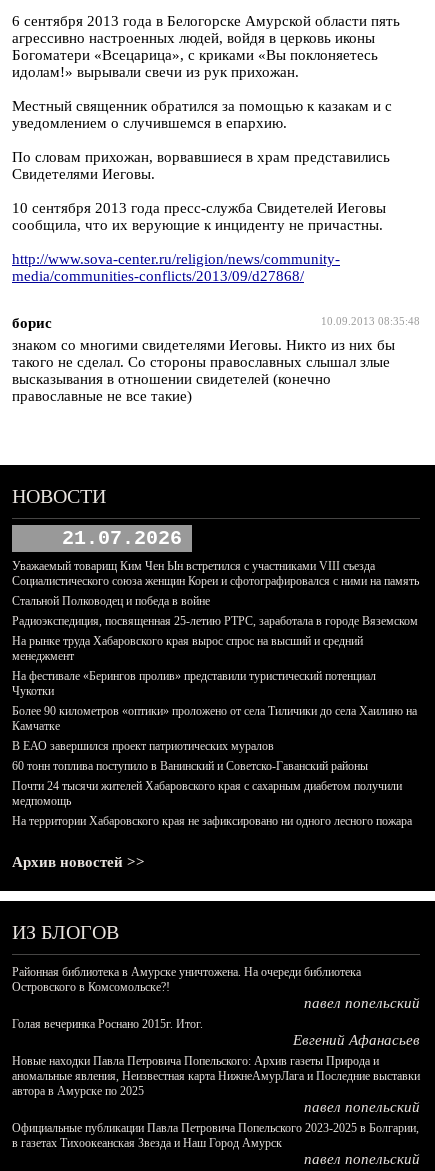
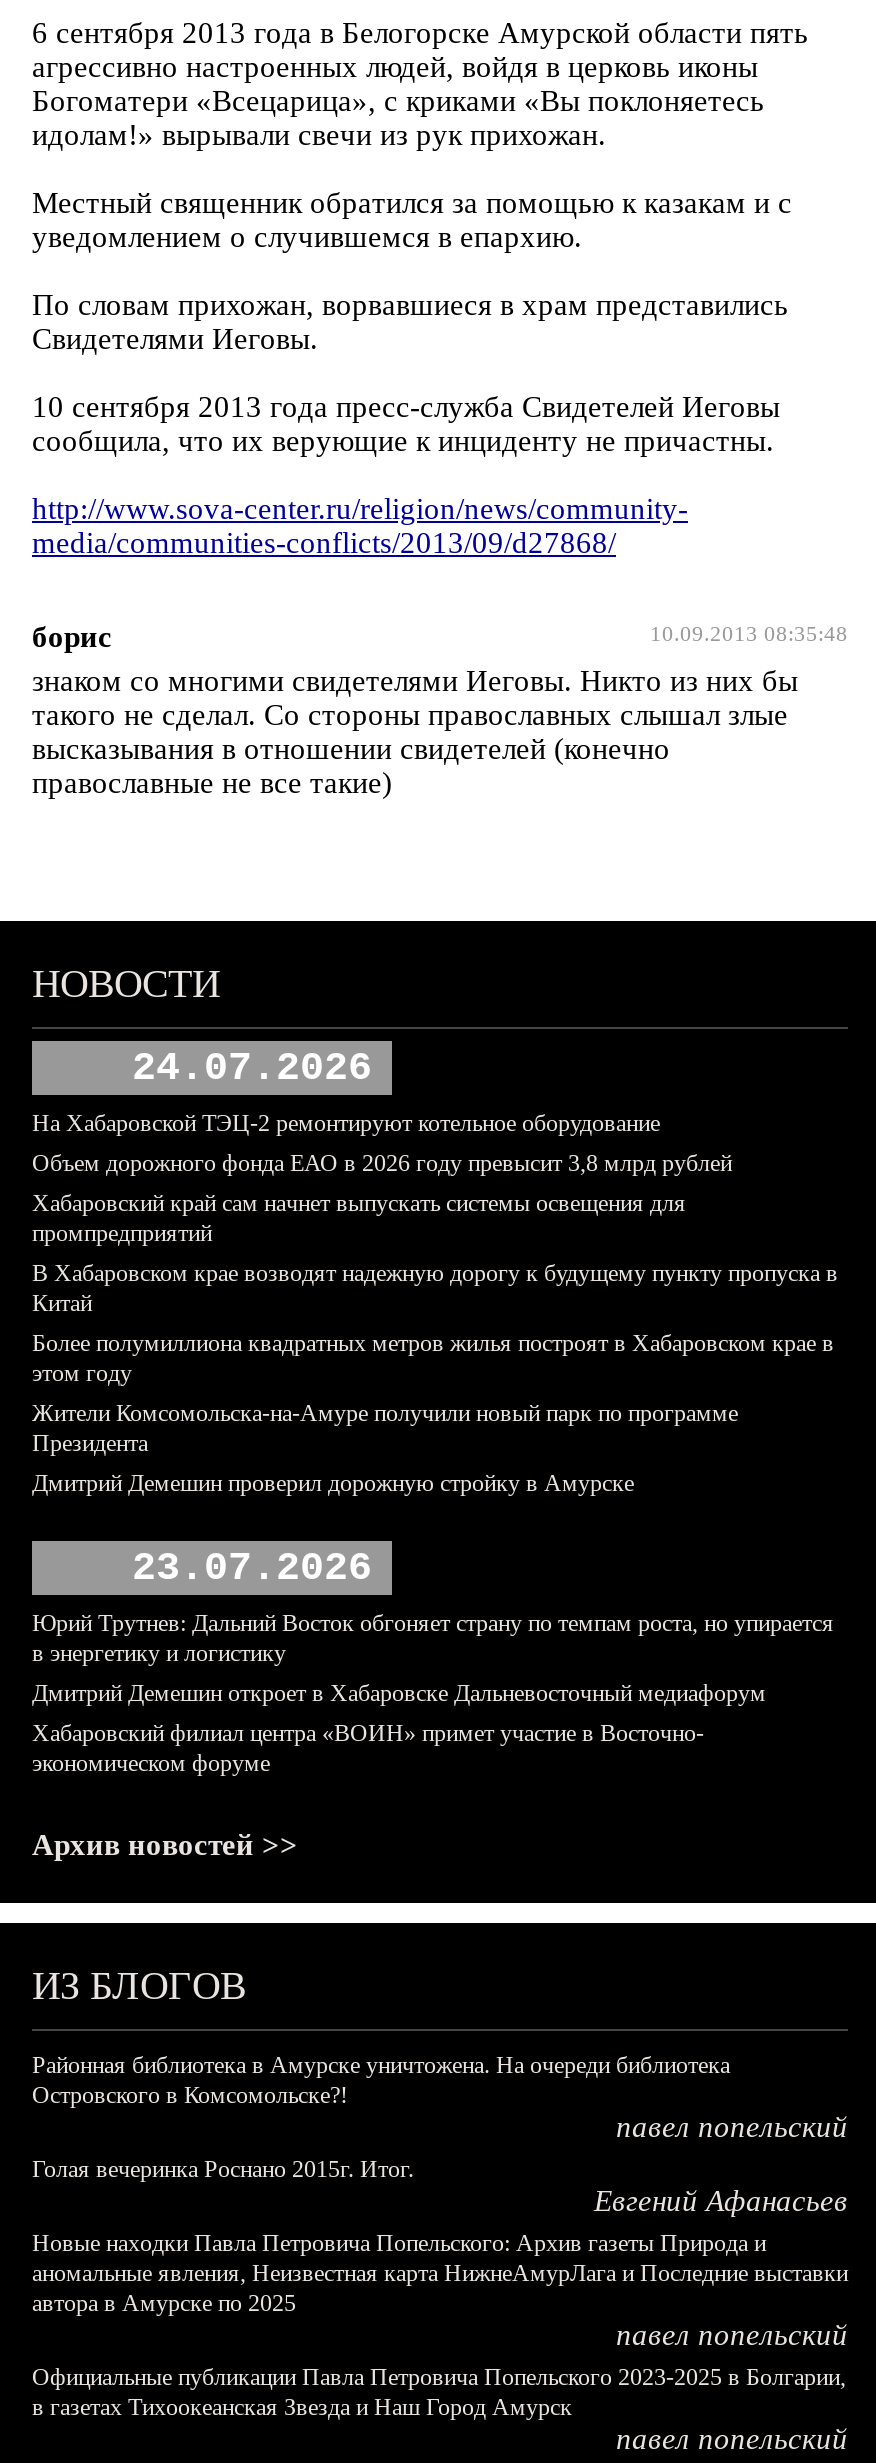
- 21.07.2026
- Уважаемый товарищ Ким Чен Ын встретился с участниками VIII съезда
- Социалистического союза женщин Кореи и сфотографировался с ними на память
- Стальной Полководец и победа в войне
- Радиоэкспедиция, посвященная 25-летию РТРС, заработала в городе Вяземском
- На рынке труда Хабаровского края вырос спрос на высший и средний
- менеджмент
- На фестивале «Берингов пролив» представили туристический потенциал
- Чукотки
- Более 90 километров «оптики» проложено от села Тиличики до села Хаилино на
- Камчатке
- В ЕАО завершился проект патриотических муралов
- 60 тонн топлива поступило в Ванинский и Советско-Гаванский районы
- Почти 24 тысячи жителей Хабаровского края с сахарным диабетом получили
- медпомощь
- На территории Хабаровского края не зафиксировано ни одного лесного пожара
+ 24.07.2026
+ На Хабаровской ТЭЦ-2 ремонтируют котельное оборудование
+ Объем дорожного фонда ЕАО в 2026 году превысит 3,8 млрд рублей
+ Хабаровский край сам начнет выпускать системы освещения для
+ промпредприятий
+ В Хабаровском крае возводят надежную дорогу к будущему пункту пропуска в
+ Китай
+ Более полумиллиона квадратных метров жилья построят в Хабаровском крае в
+ этом году
+ Жители Комсомольска-на-Амуре получили новый парк по программе
+ Президента
+ Дмитрий Демешин проверил дорожную стройку в Амурске
+ 23.07.2026
+ Юрий Трутнев: Дальний Восток обгоняет страну по темпам роста, но упирается
+ в энергетику и логистику
+ Дмитрий Демешин откроет в Хабаровске Дальневосточный медиафорум
+ Хабаровский филиал центра «ВОИН» примет участие в Восточно-
+ экономическом форуме
